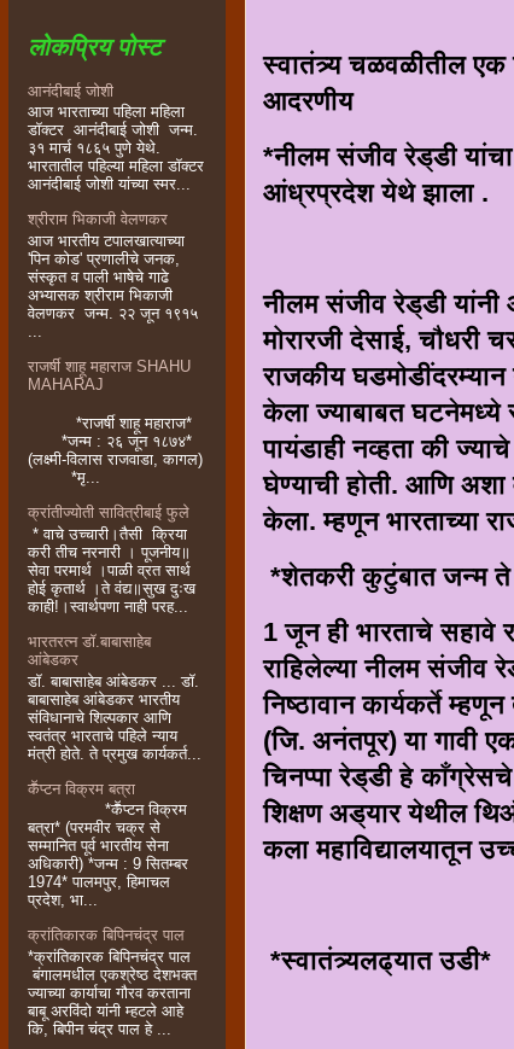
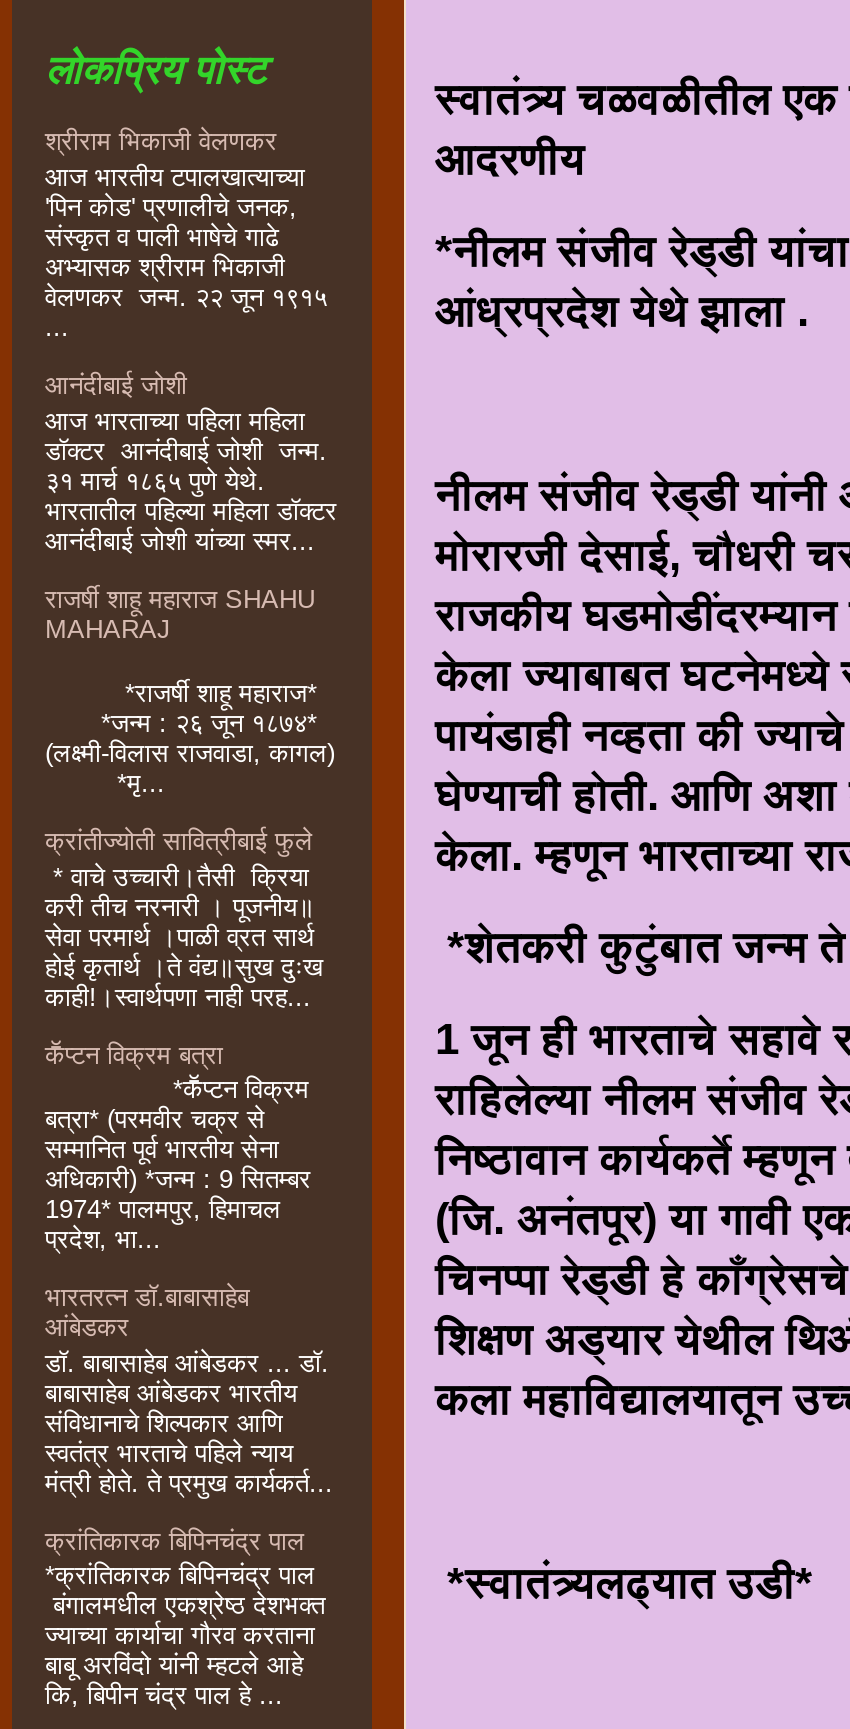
moved down: आनंदीबाई जोशी | आज भारताच्या पहिला महिला | डॉक्टर आनंदीबाई जोशी जन्म. | ३१ मार्च १८६५ पुणे येथे. | भारतातील पहिल्या महिला डॉक्टर | आनंदीबाई जोशी यांच्या स्मर...

moved up: श्रीराम भिकाजी वेलणकर | आज भारतीय टपालखात्याच्या | 'पिन कोड' प्रणालीचे जनक, | संस्कृत व पाली भाषेचे गाढे | अभ्यासक श्रीराम भिकाजी | वेलणकर जन्म. २२ जून १९१५

moved down: भारतरत्न डॉ.बाबासाहेब | आंबेडकर | डॉ. बाबासाहेब आंबेडकर ... डॉ. | बाबासाहेब आंबेडकर भारतीय | संविधानाचे शिल्पकार आणि | स्वतंत्र भारताचे पहिले न्याय | मंत्री होते. ते प्रमुख कार्यकर्त...

moved up: कॕप्टन विक्रम बत्रा | *कॕप्टन विक्रम | बत्रा* (परमवीर चक्र से | सम्मानित पूर्व भारतीय सेना | अधिकारी) *जन्म : 9 सितम्बर | 1974* पालमपुर, हिमाचल | प्रदेश, भा...
